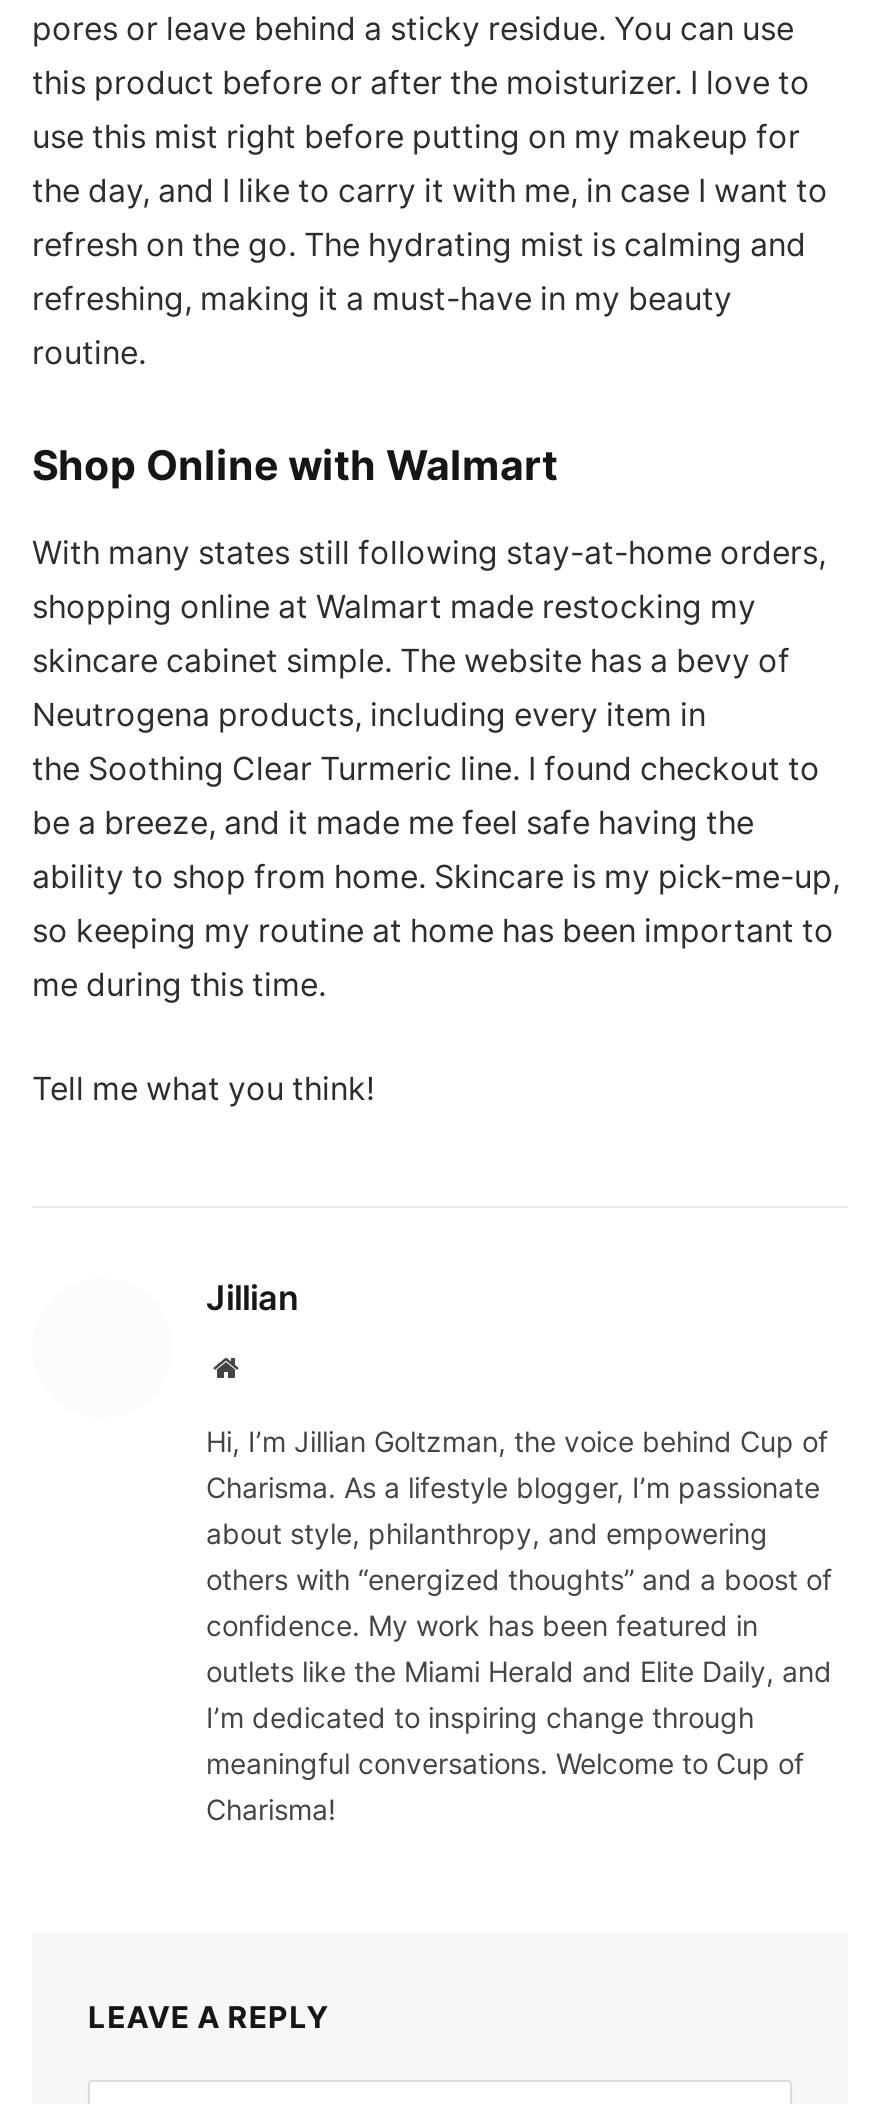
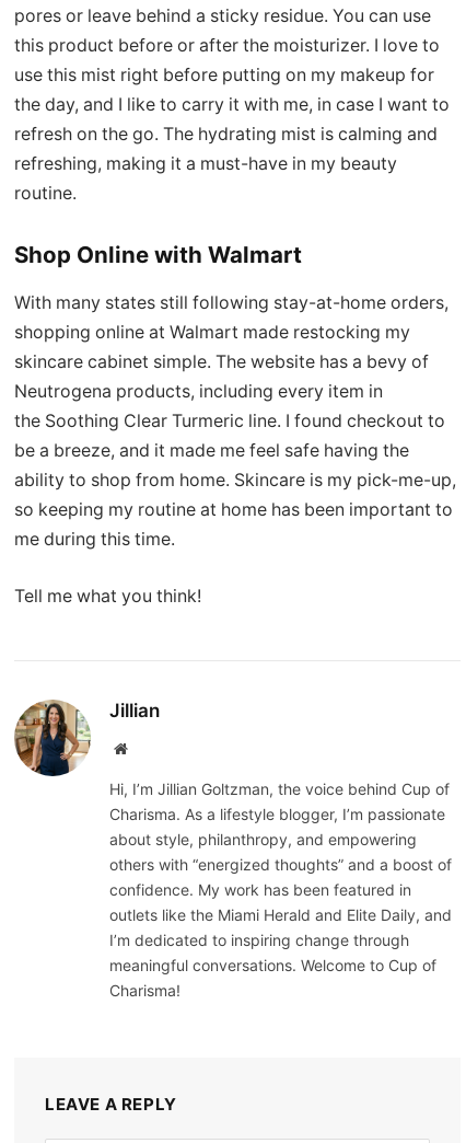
+ [image]
